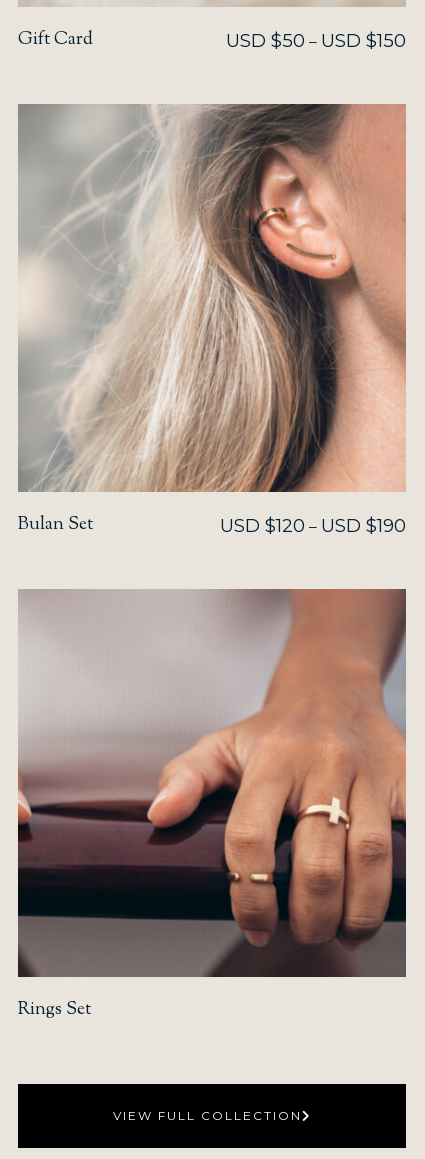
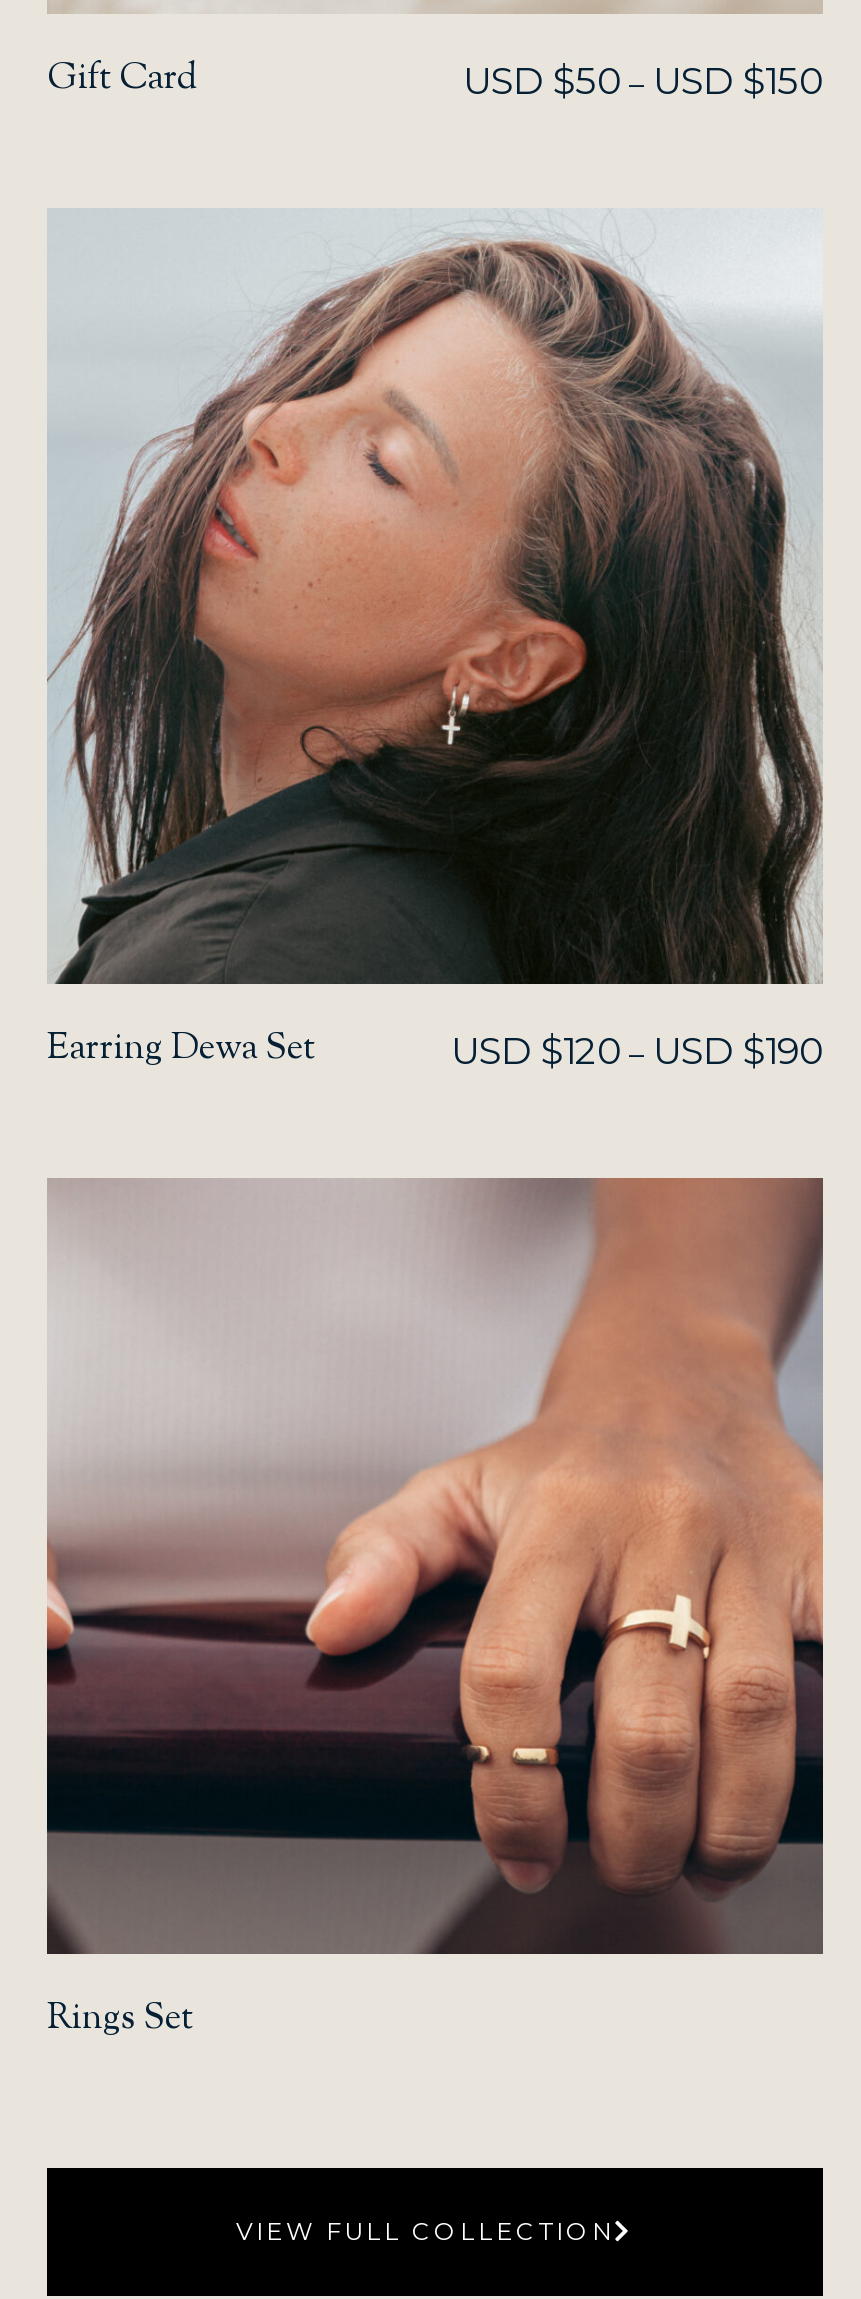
- [image]
- Bulan Set
+ [image]
+ Earring Dewa Set
